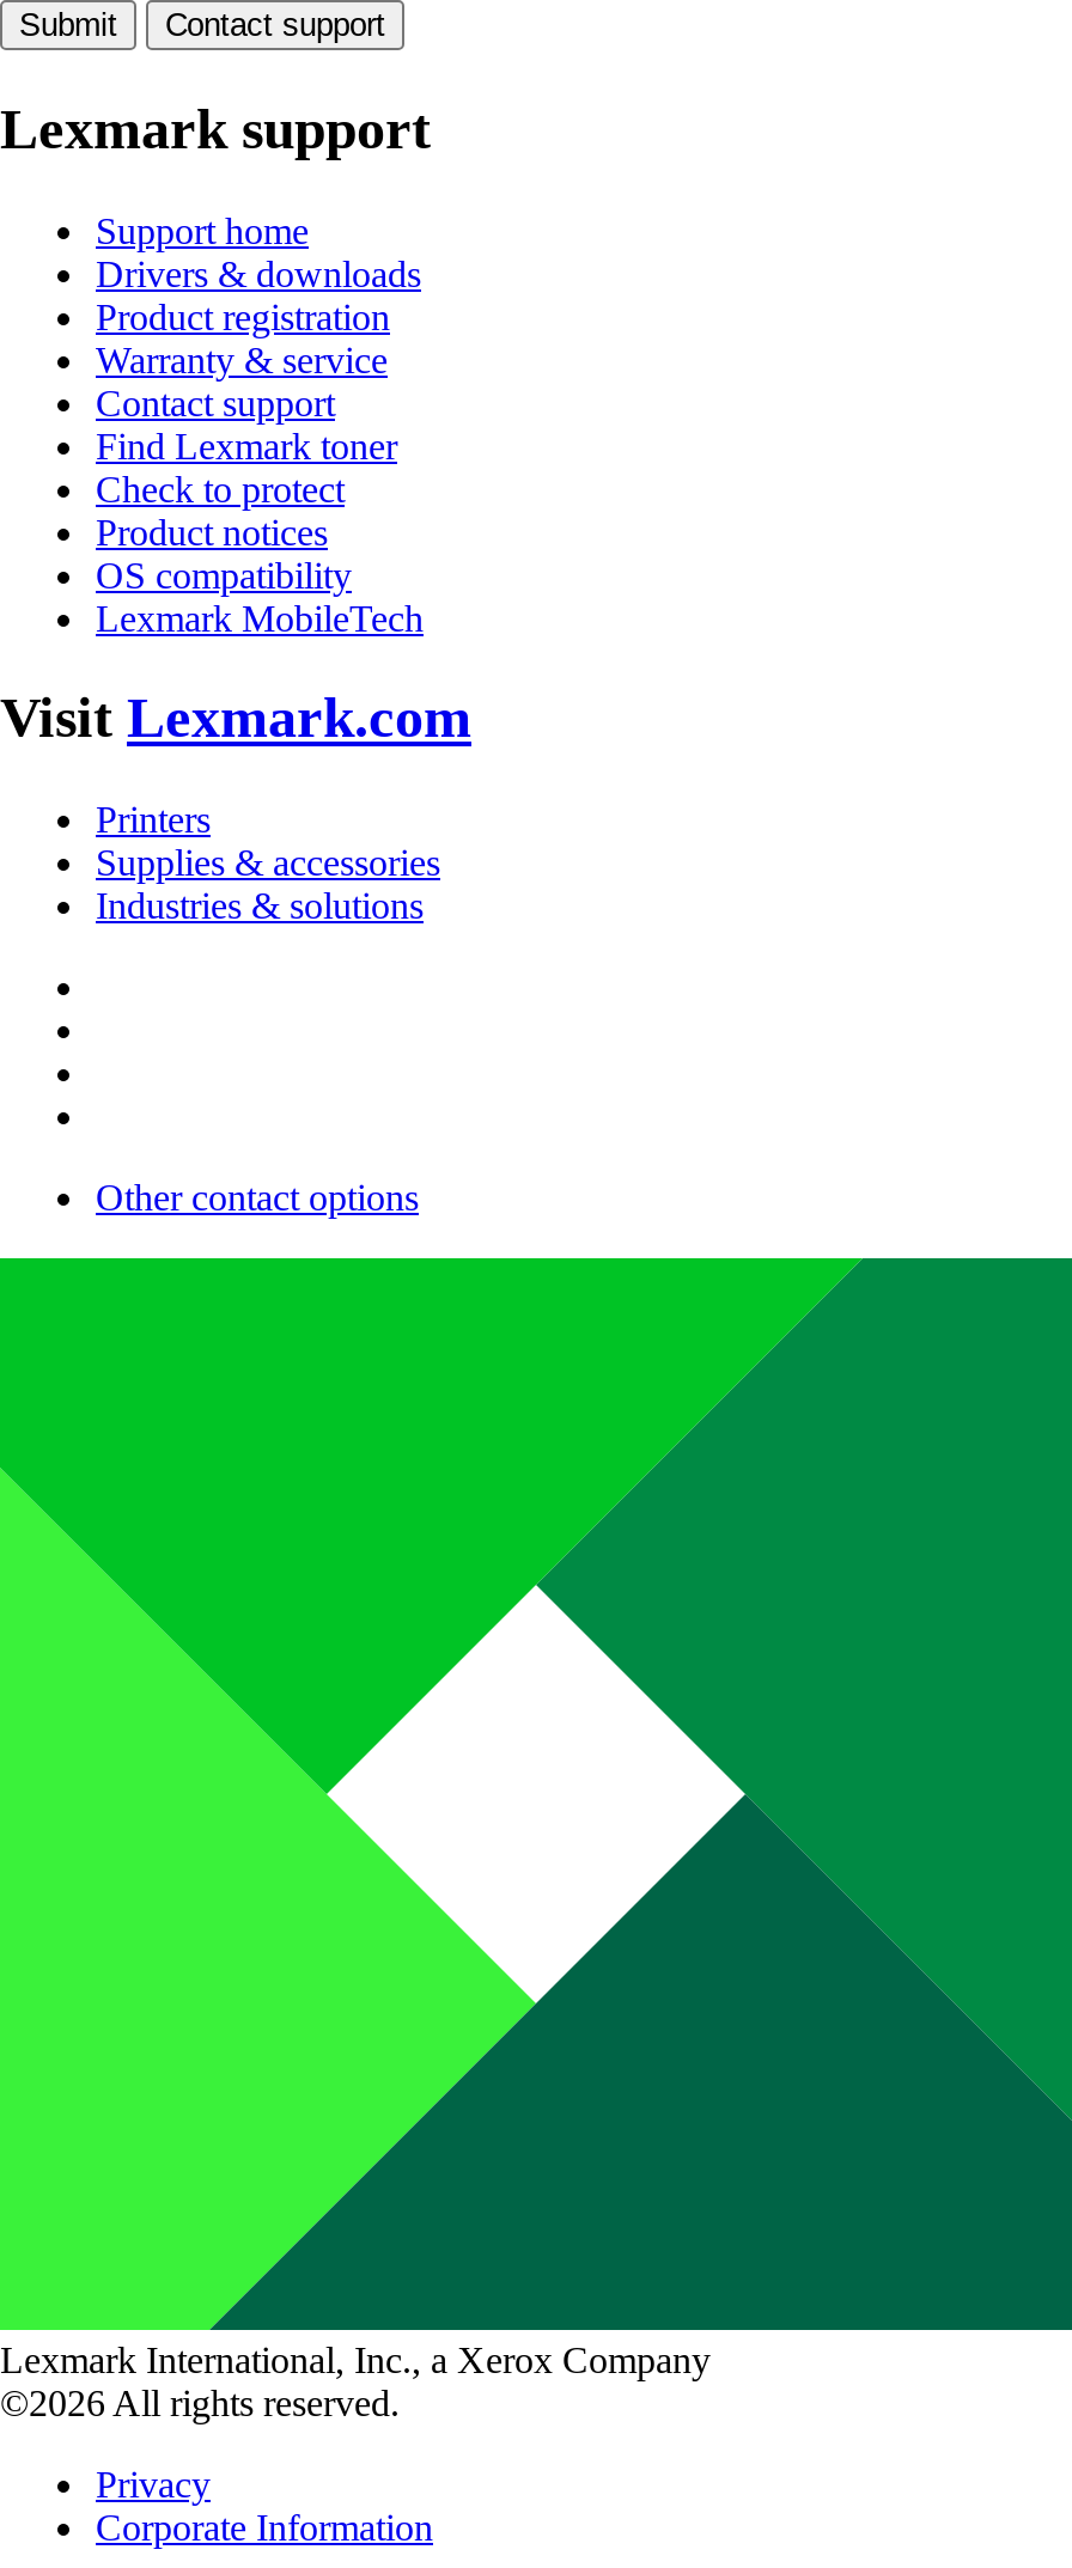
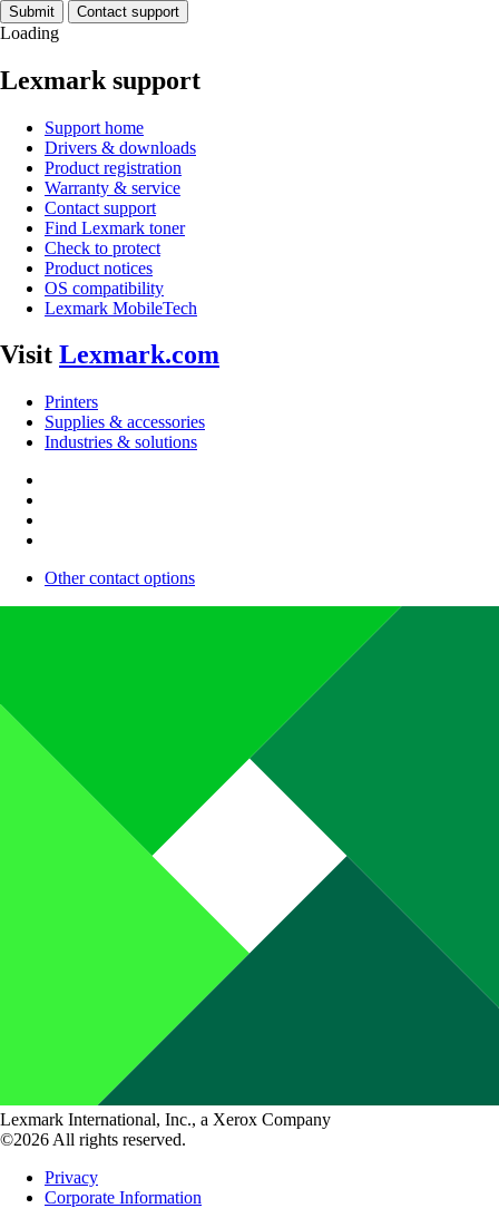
+ Loading
